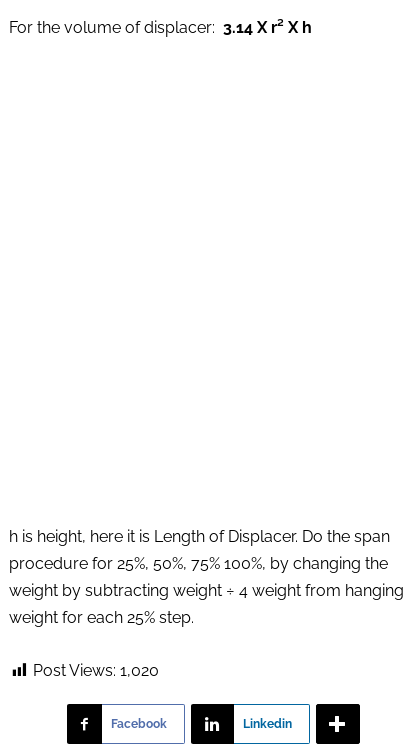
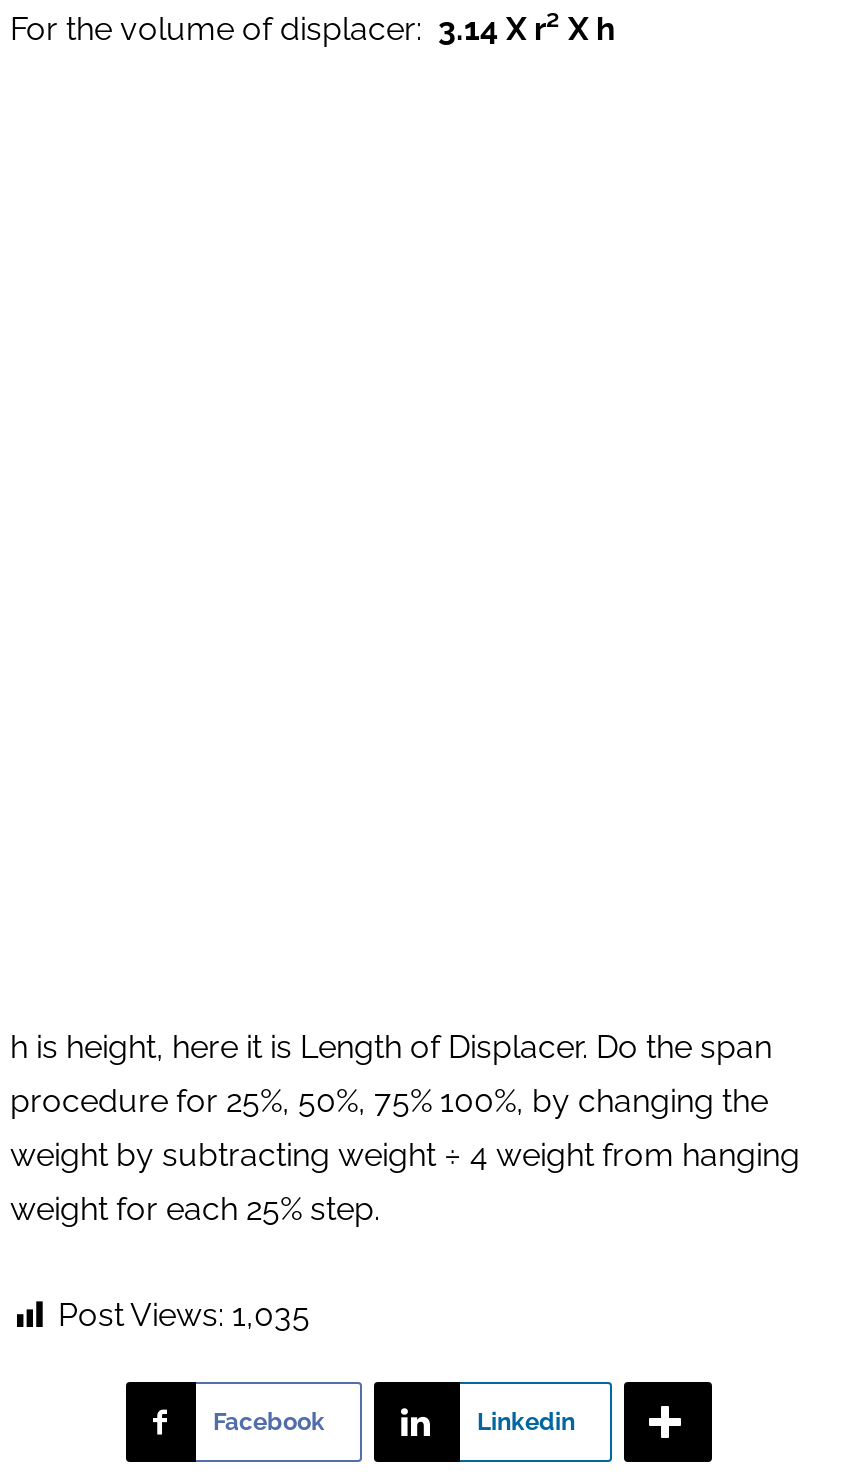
- Post Views: 1,020
+ Post Views: 1,035
